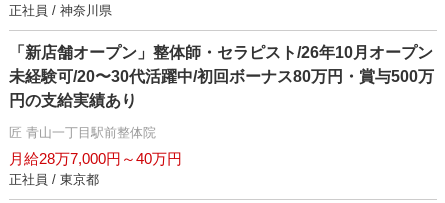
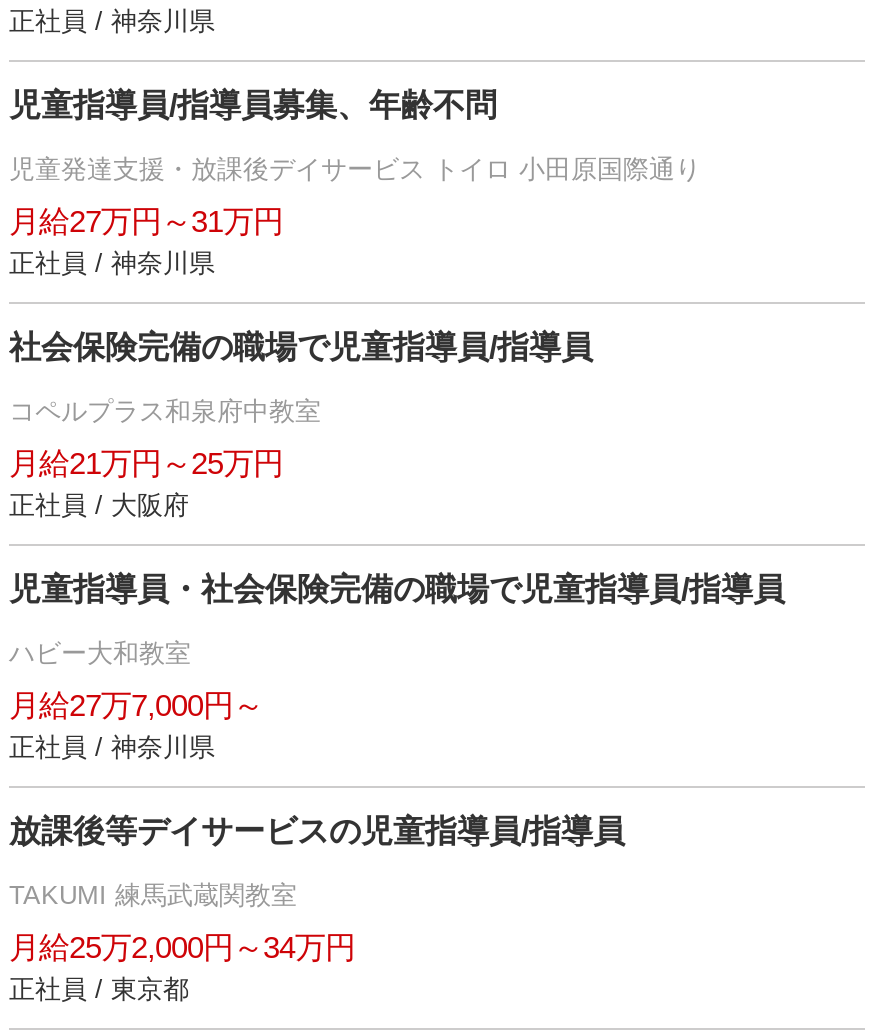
- 「新店舗オープン」整体師・セラピスト/26年10月オープン
- 未経験可/20〜30代活躍中/初回ボーナス80万円・賞与500万
- 円の支給実績あり
- 匠 青山一丁目駅前整体院
- 月給28万7,000円～40万円
+ 児童指導員/指導員募集、年齢不問
+ 児童発達支援・放課後デイサービス トイロ 小田原国際通り
+ 月給27万円～31万円
+ 正社員 / 神奈川県
+ 社会保険完備の職場で児童指導員/指導員
+ コペルプラス和泉府中教室
+ 月給21万円～25万円
+ 正社員 / 大阪府
+ 児童指導員・社会保険完備の職場で児童指導員/指導員
+ ハビー大和教室
+ 月給27万7,000円～
+ 正社員 / 神奈川県
+ 放課後等デイサービスの児童指導員/指導員
+ TAKUMI 練馬武蔵関教室
+ 月給25万2,000円～34万円
